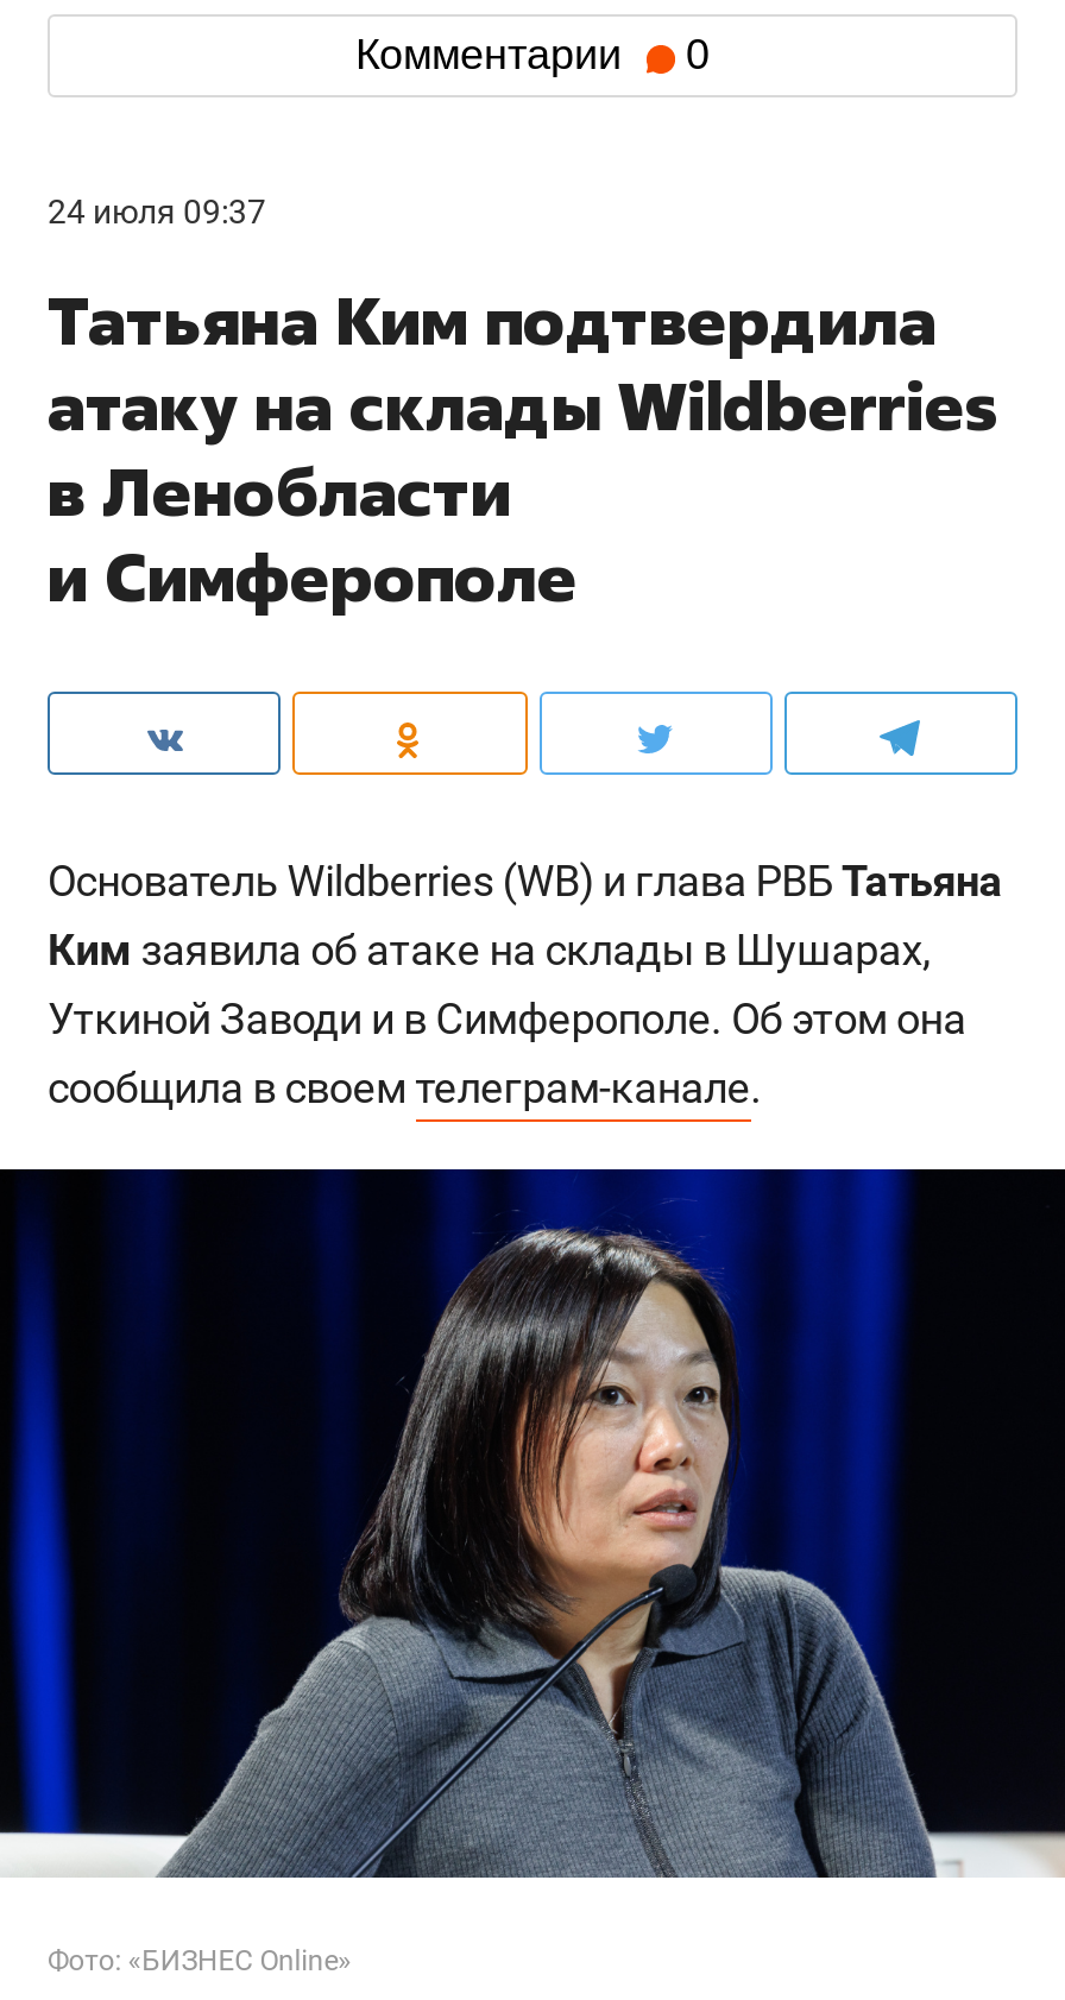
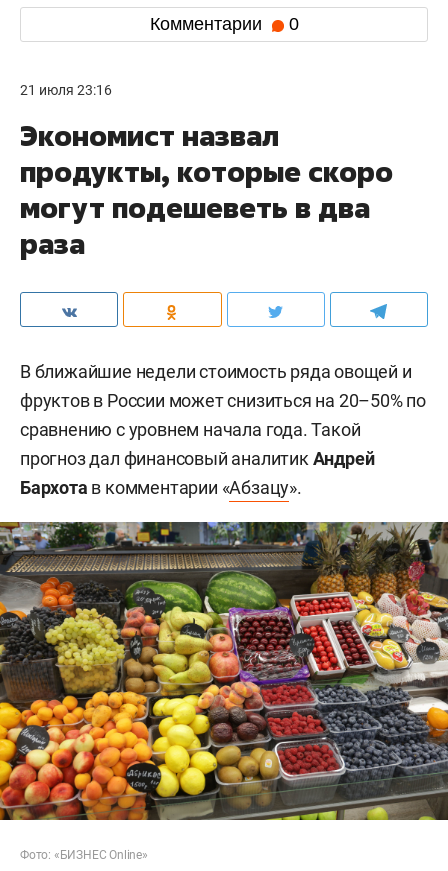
- 24 июля 09:37
+ 21 июля 23:16

- Татьяна Ким подтвердила
- атаку на склады Wildberries
- в Ленобласти
- и Симферополе
+ Экономист назвал
+ продукты, которые скоро
+ могут подешеветь в два
+ раза

- Основатель Wildberries (WB) и глава РВБ Татьяна
- Ким заявила об атаке на склады в Шушарах,
- Уткиной Заводи и в Симферополе. Об этом она
- сообщила в своем телеграм-канале.
+ В ближайшие недели стоимость ряда овощей и
+ фруктов в России может снизиться на 20–50% по
+ сравнению с уровнем начала года. Такой
+ прогноз дал финансовый аналитик Андрей
+ Бархота в комментарии «Абзацу».

- [image]
+ [image]
